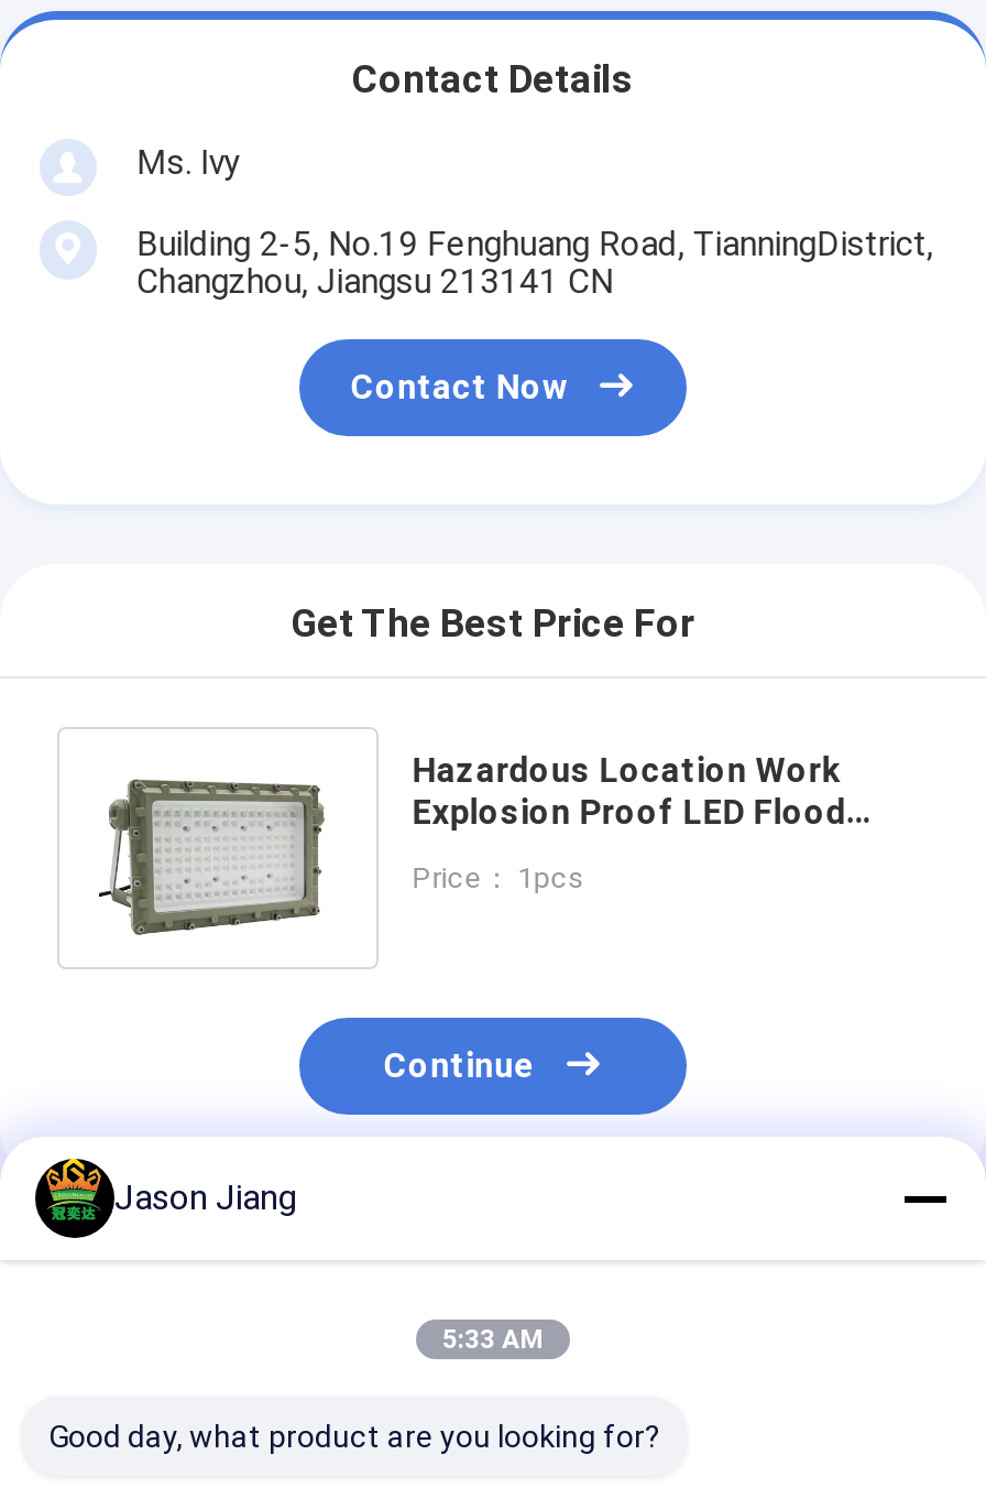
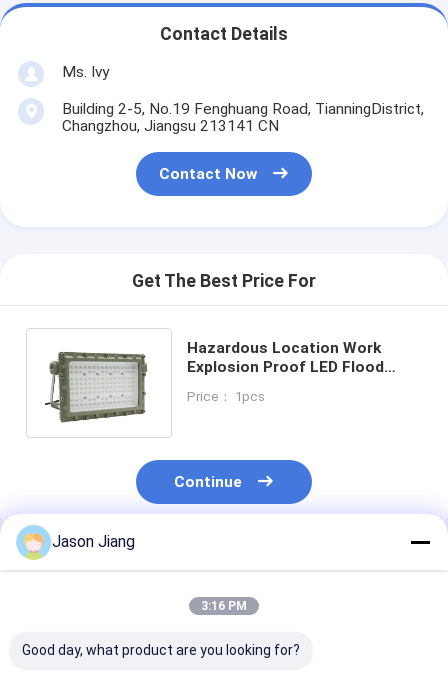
- [image]
+ [image]

- 5:33 AM
+ 3:16 PM
